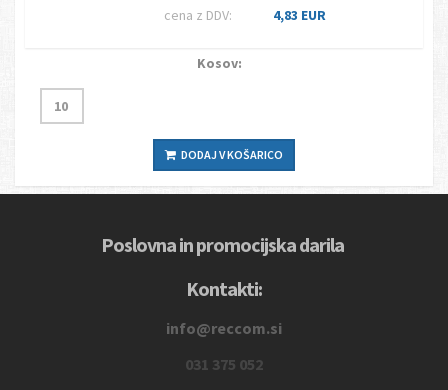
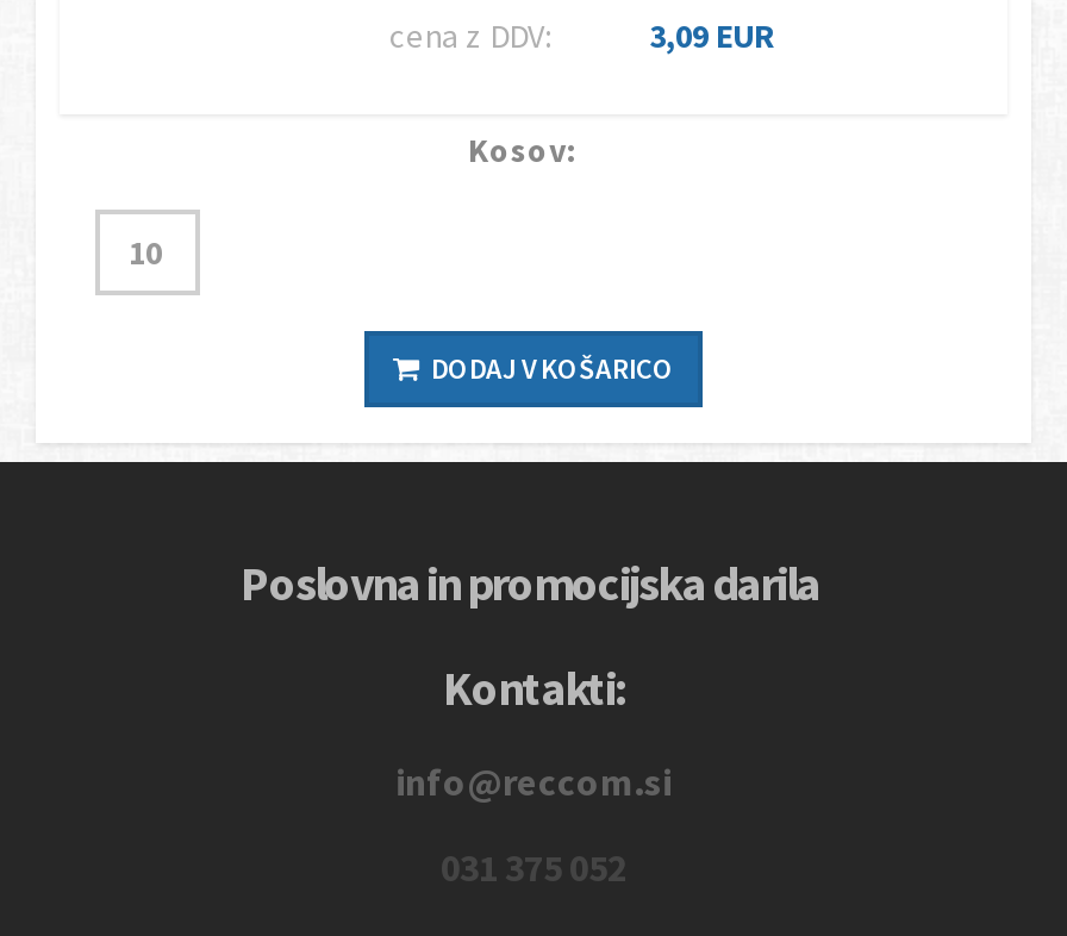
- 4,83 EUR
+ 3,09 EUR
